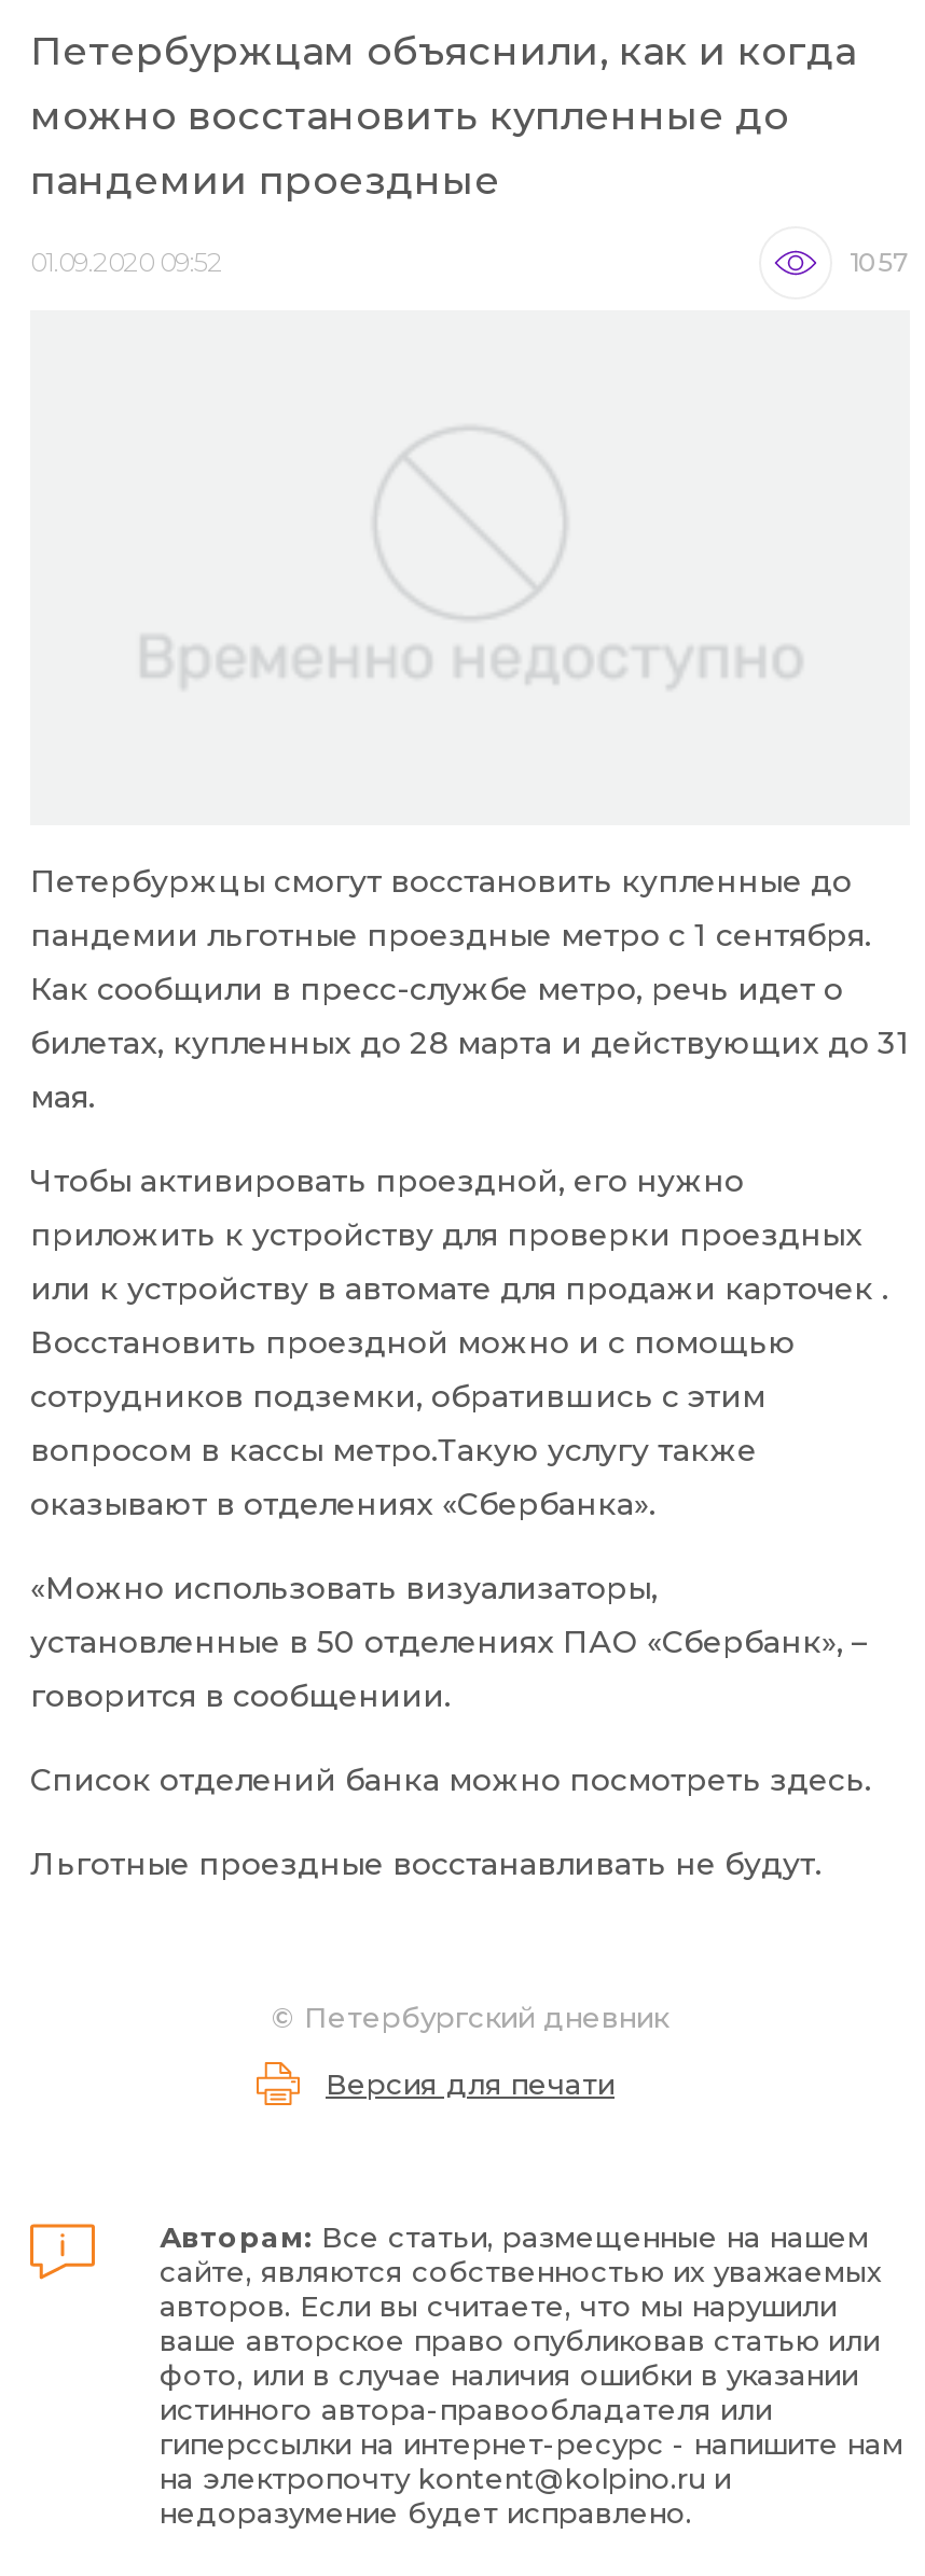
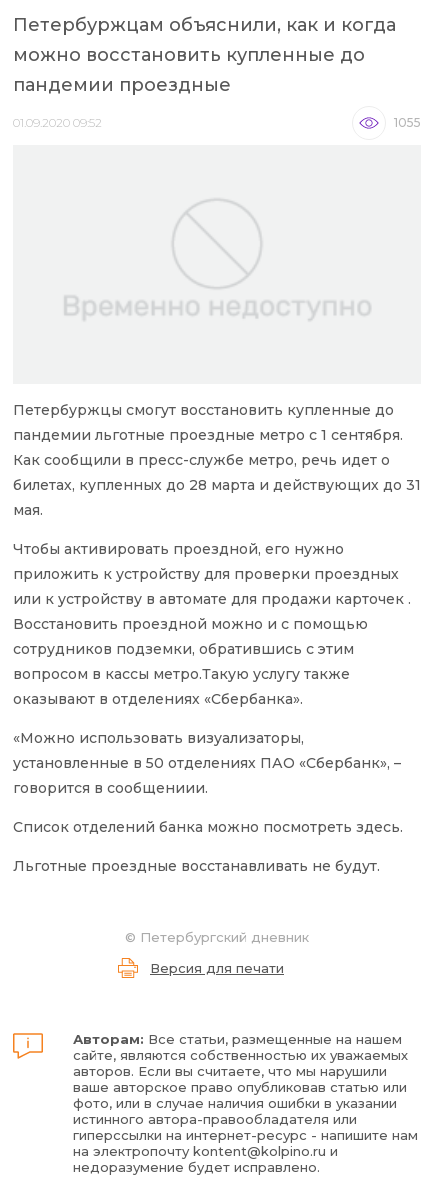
- 1057
+ 1055
